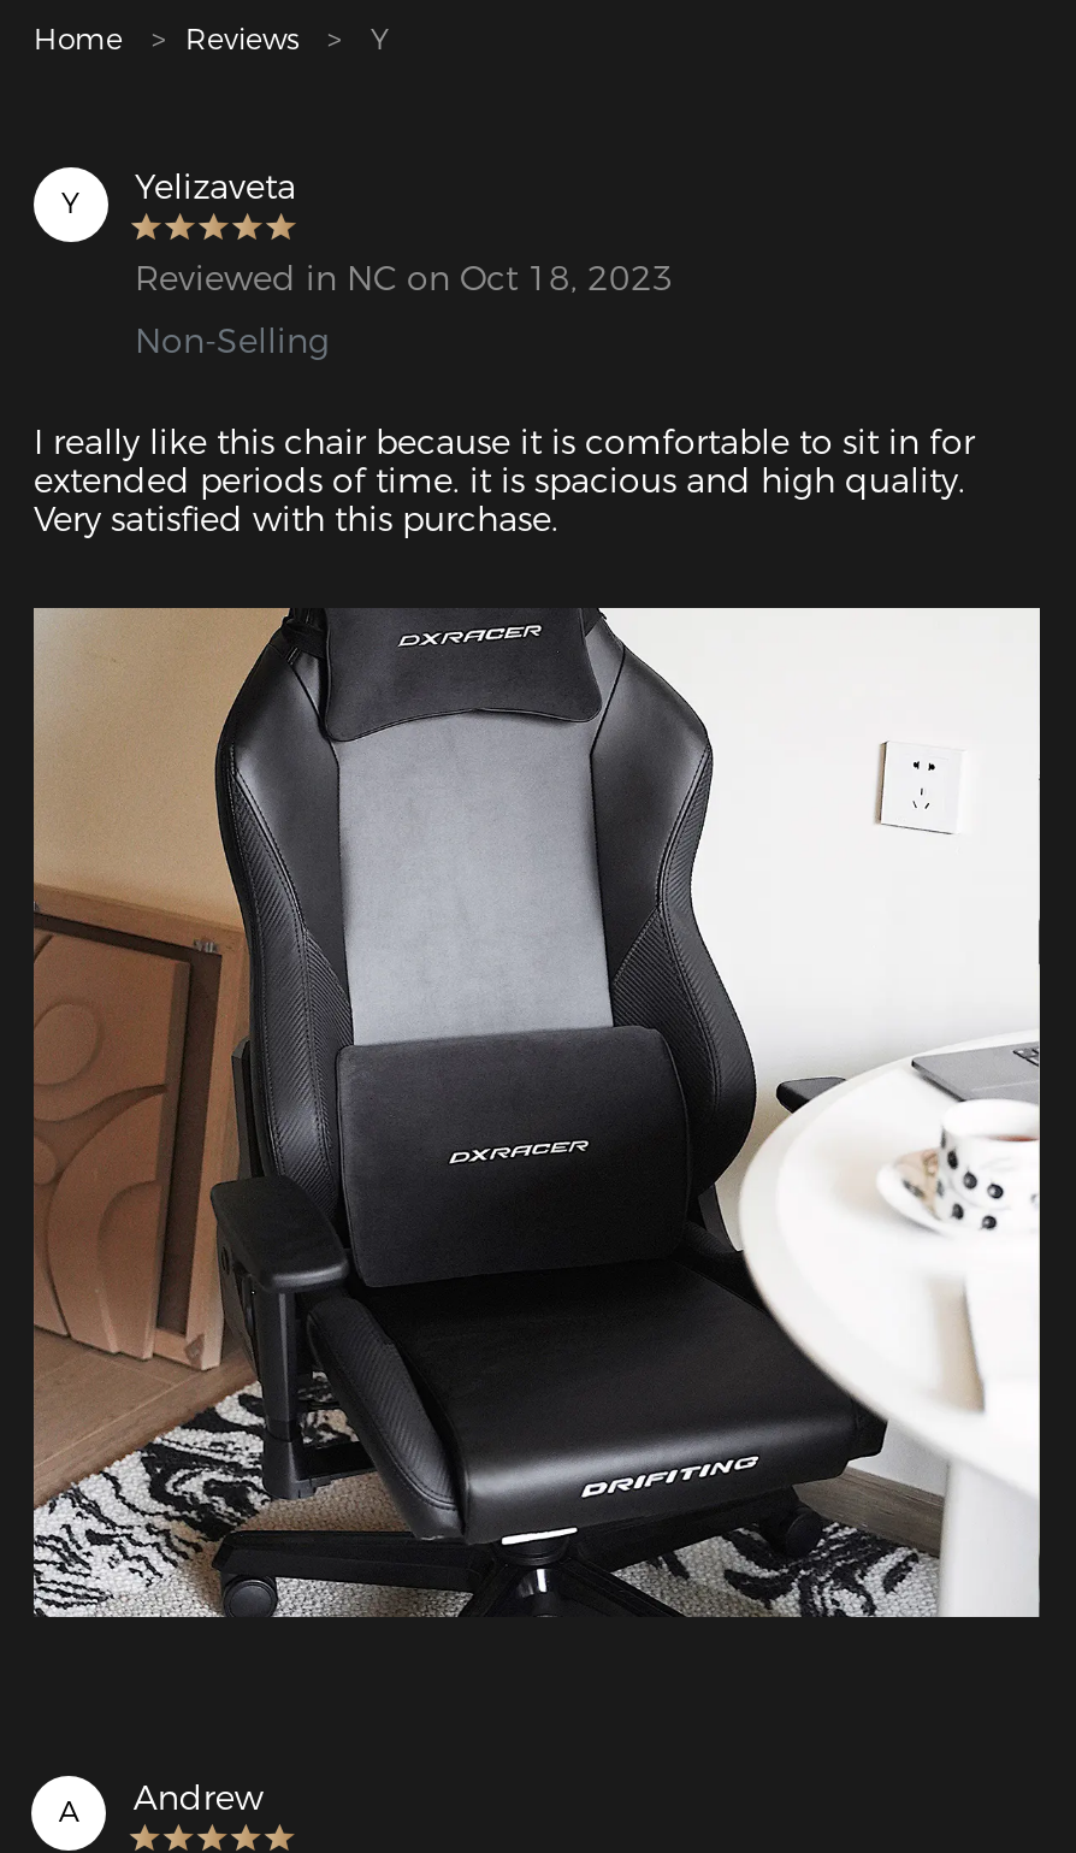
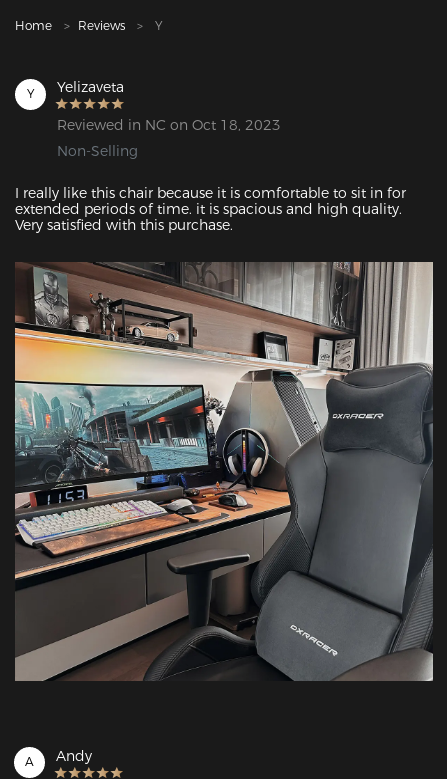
- [image]
+ [image]

- Andrew
+ Andy
